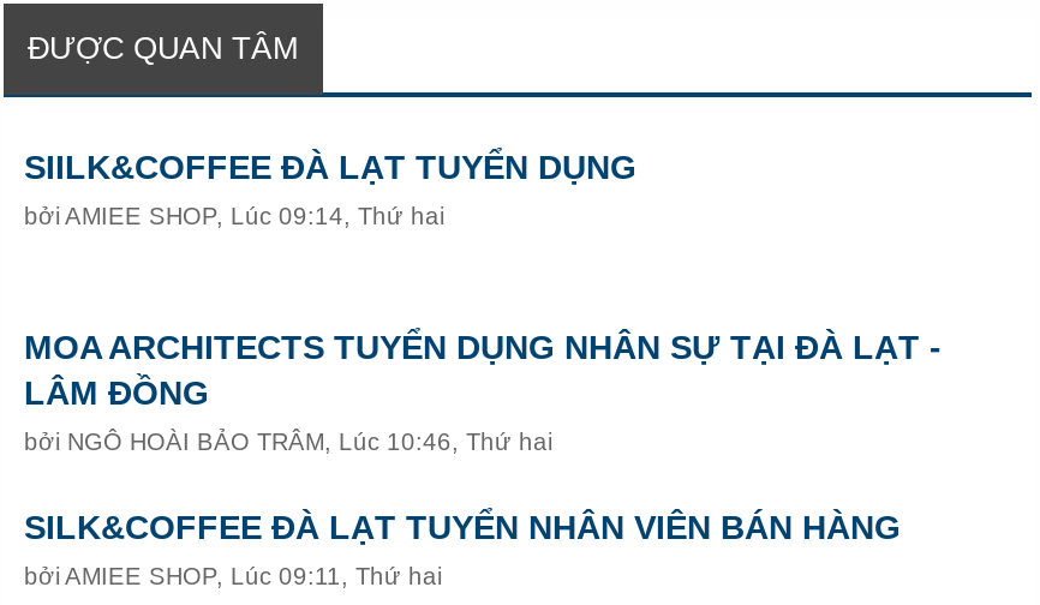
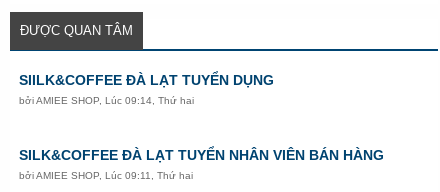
- MOA ARCHITECTS TUYỂN DỤNG NHÂN SỰ TẠI ĐÀ LẠT -
- LÂM ĐỒNG
- bởi NGÔ HOÀI BẢO TRÂM, Lúc 10:46, Thứ hai
